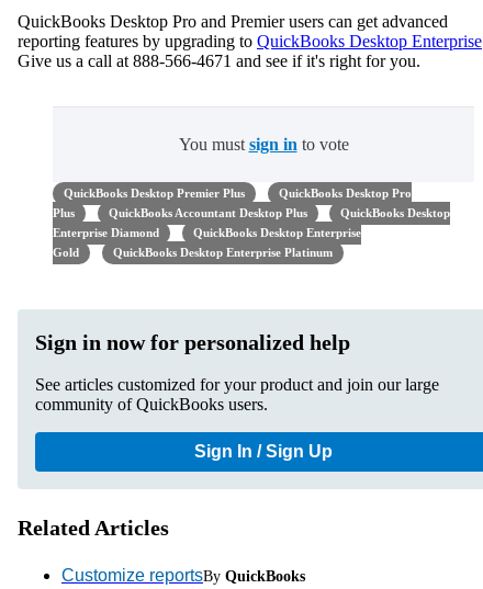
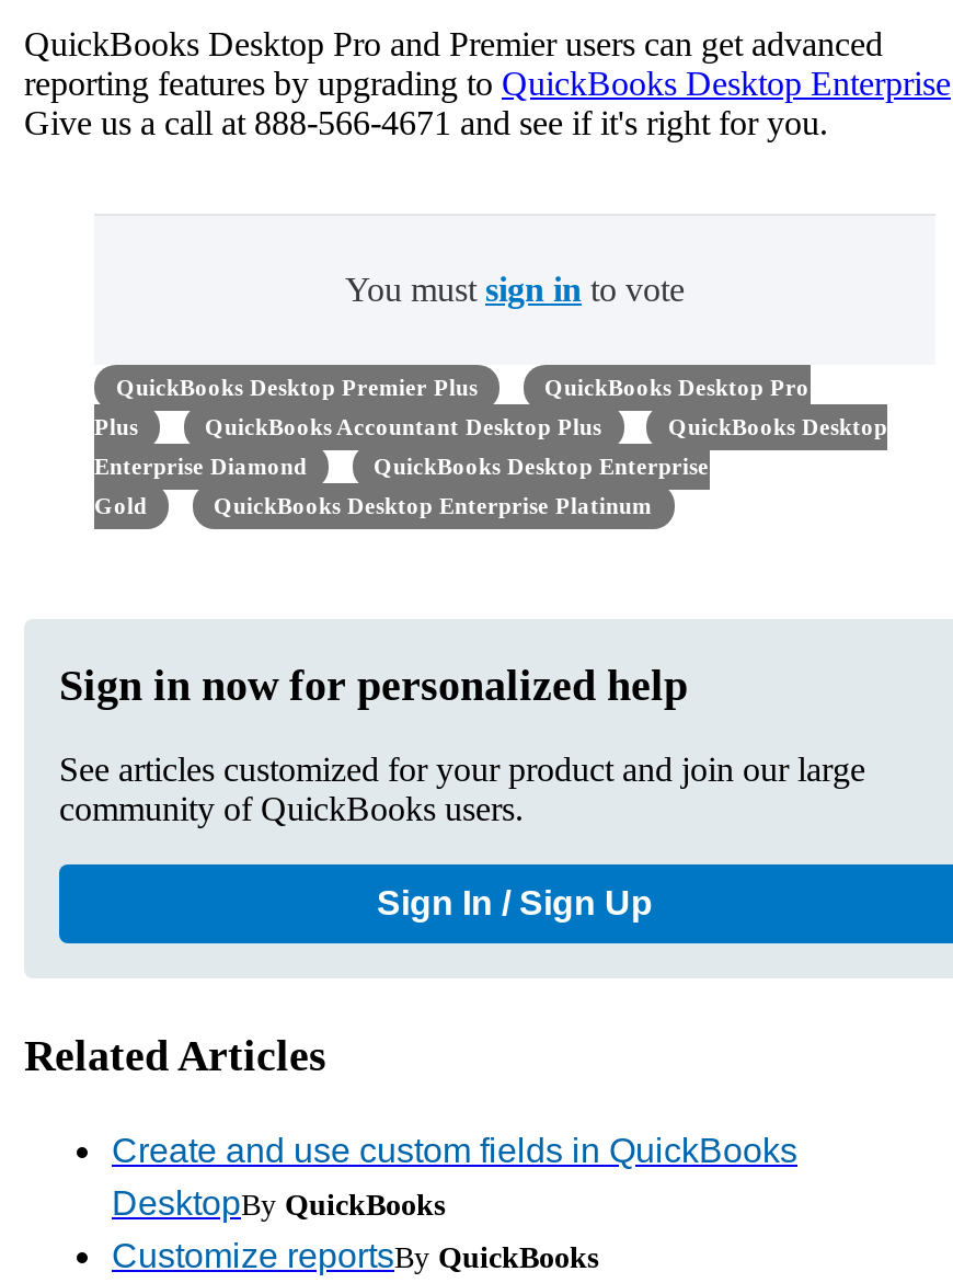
+ Create and use custom fields in QuickBooks
+ DesktopBy QuickBooks
